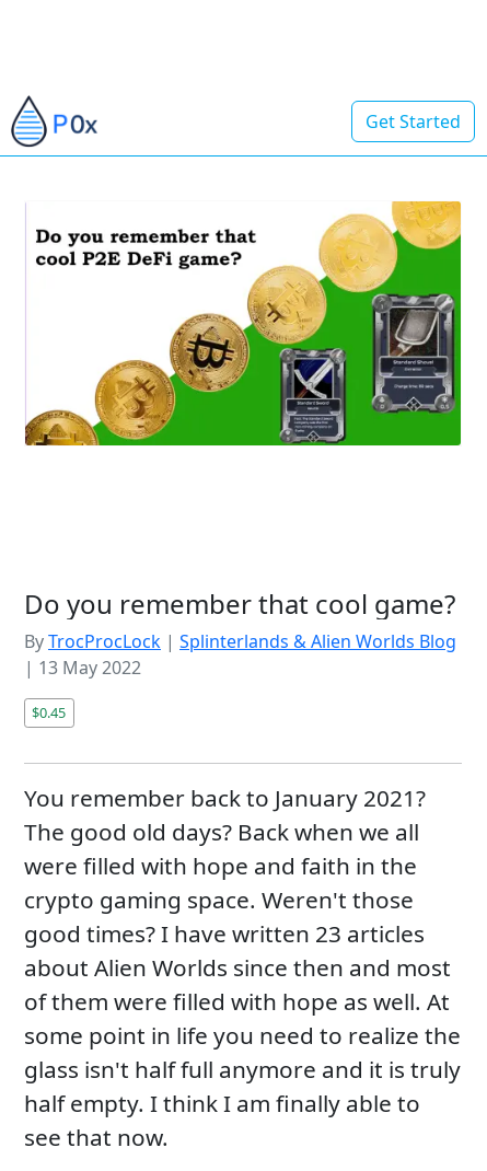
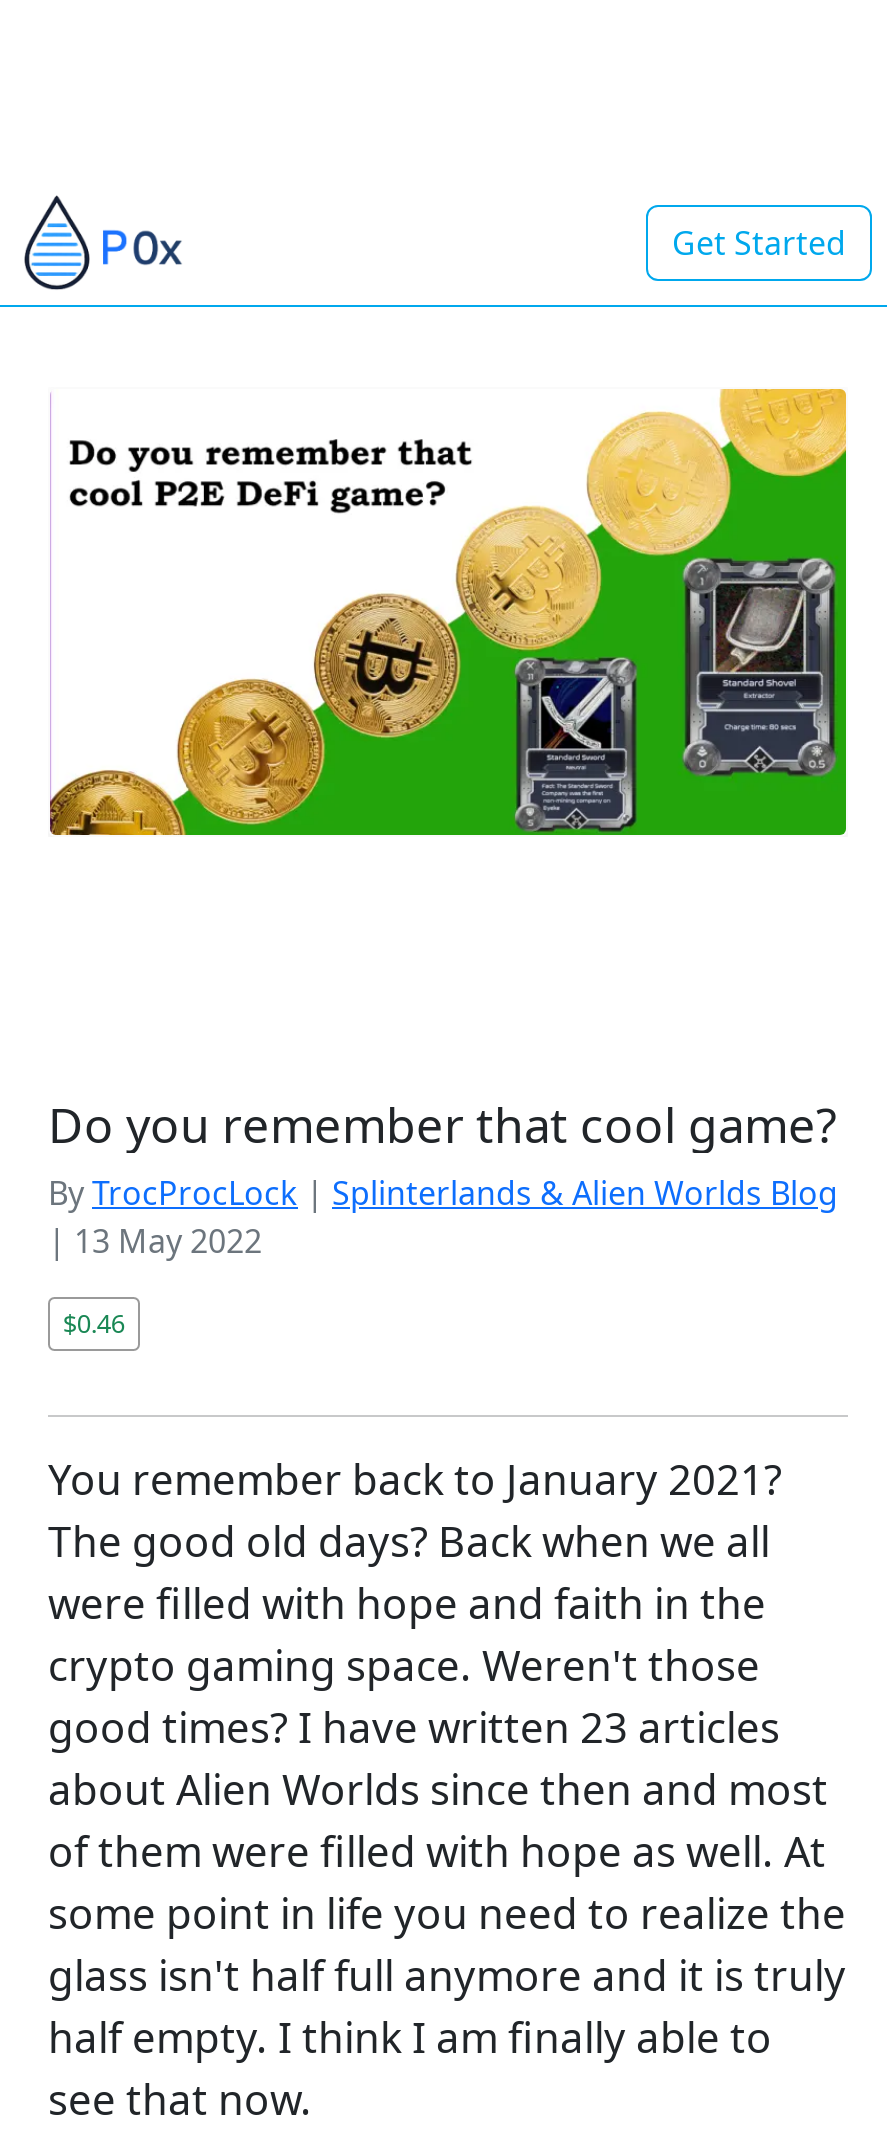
- $0.45
+ $0.46
